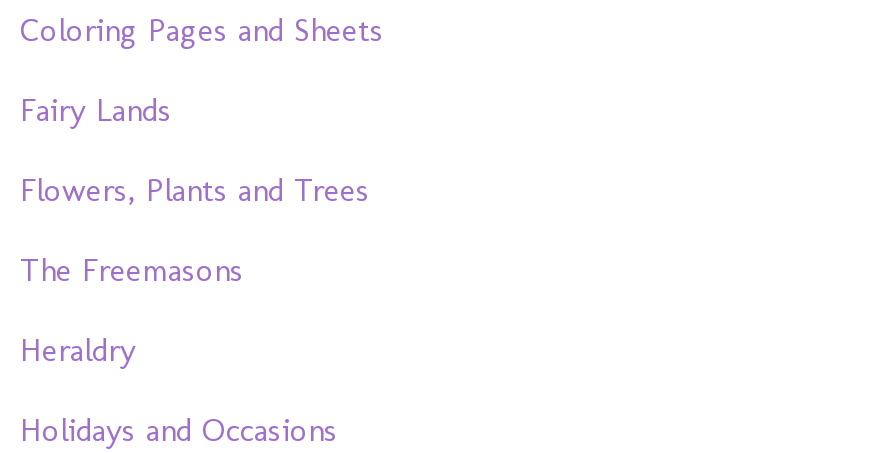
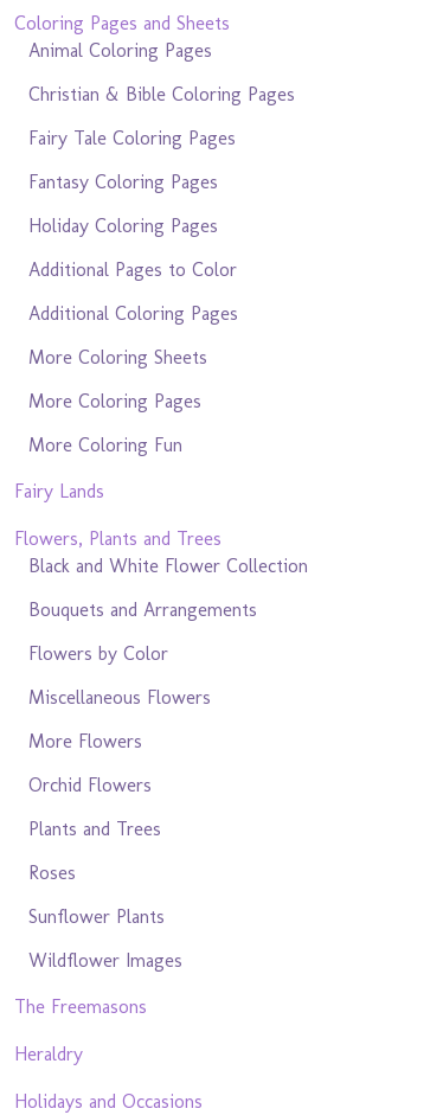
+ Animal Coloring Pages
+ Christian & Bible Coloring Pages
+ Fairy Tale Coloring Pages
+ Fantasy Coloring Pages
+ Holiday Coloring Pages
+ Additional Pages to Color
+ Additional Coloring Pages
+ More Coloring Sheets
+ More Coloring Pages
+ More Coloring Fun

+ Black and White Flower Collection
+ Bouquets and Arrangements
+ Flowers by Color
+ Miscellaneous Flowers
+ More Flowers
+ Orchid Flowers
+ Plants and Trees
+ Roses
+ Sunflower Plants
+ Wildflower Images
